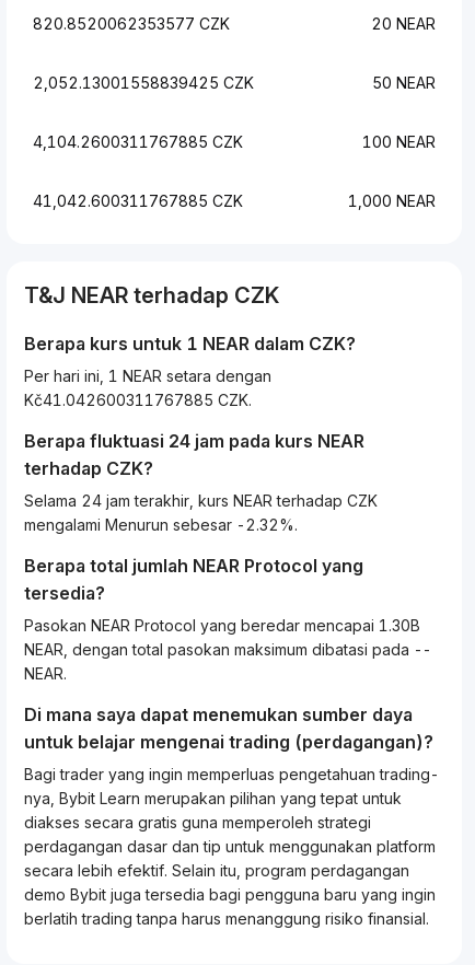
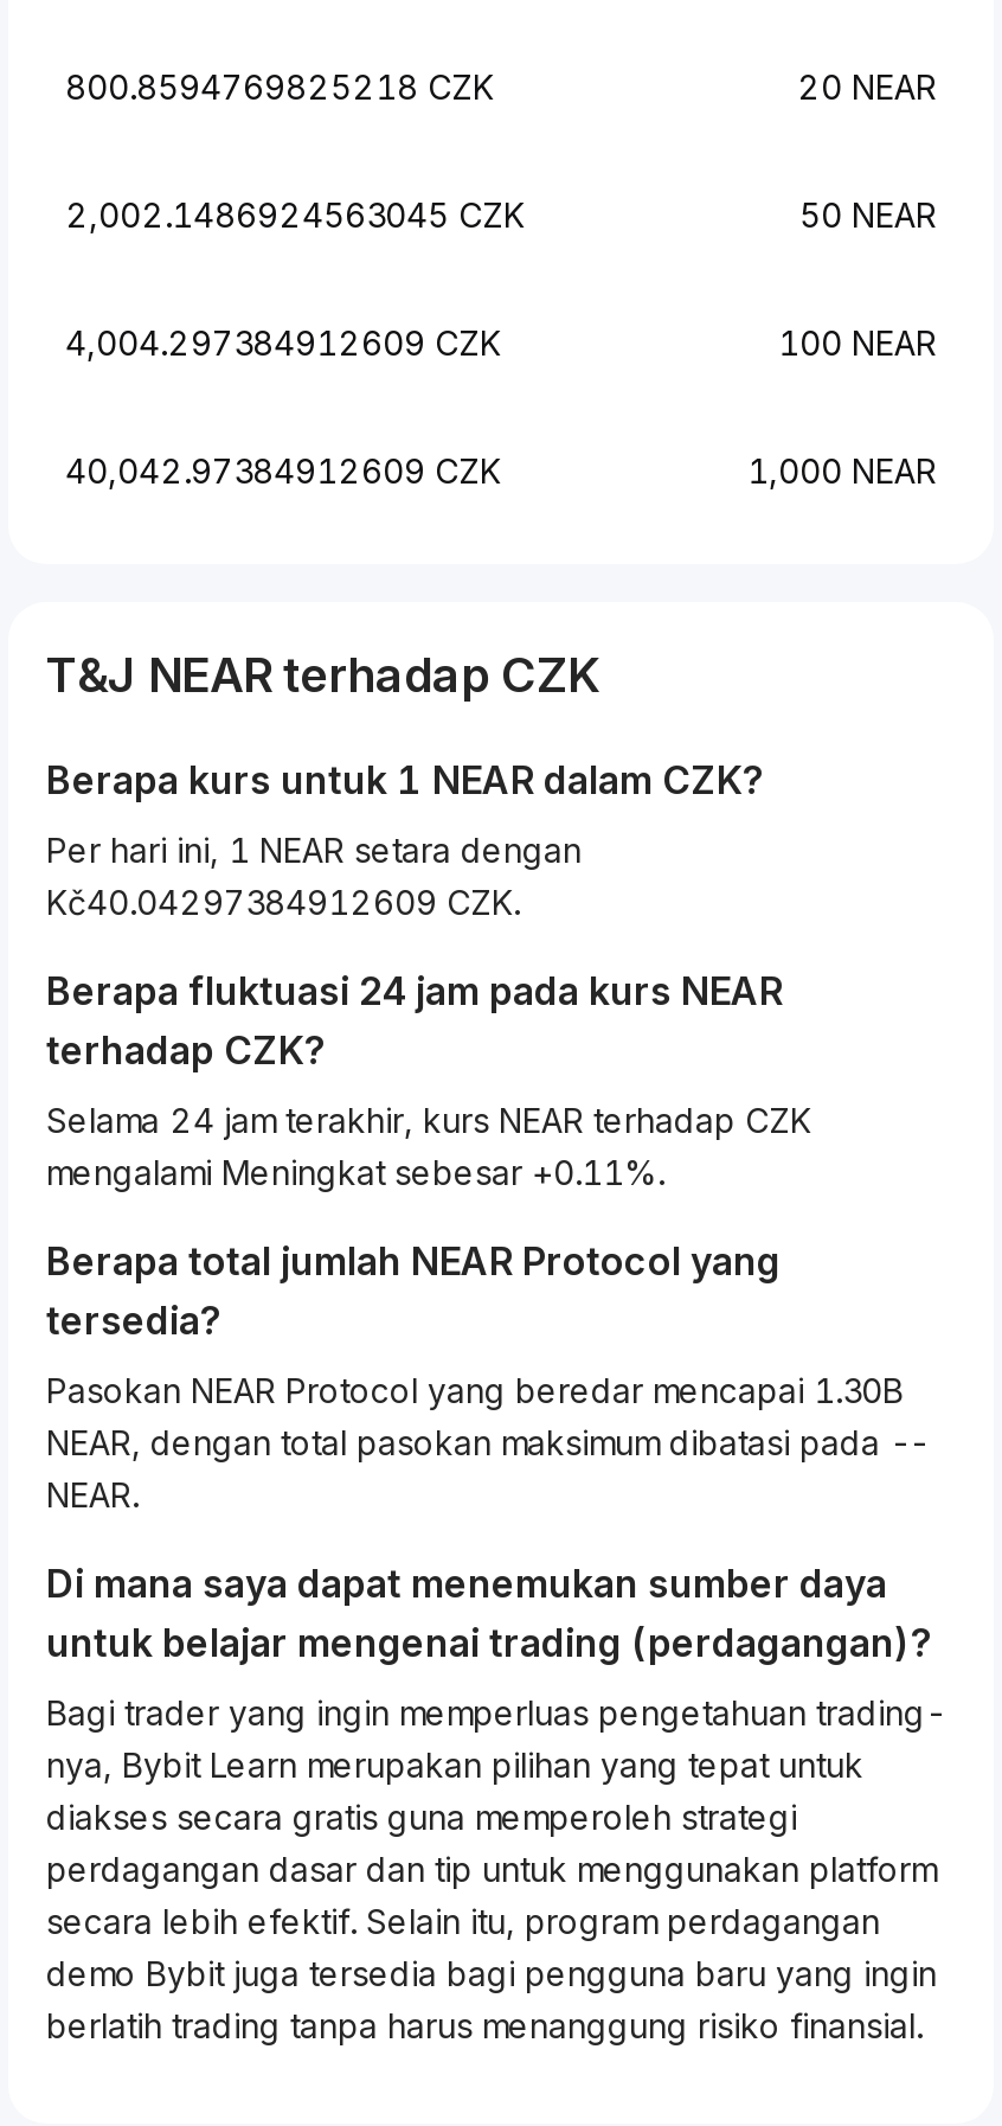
- 820.8520062353577 CZK
+ 800.8594769825218 CZK

- 2,052.13001558839425 CZK
+ 2,002.1486924563045 CZK

- 4,104.2600311767885 CZK
+ 4,004.297384912609 CZK

- 41,042.600311767885 CZK
+ 40,042.97384912609 CZK

- Kč41.042600311767885 CZK.
+ Kč40.04297384912609 CZK.

- mengalami Menurun sebesar -2.32%.
+ mengalami Meningkat sebesar +0.11%.
